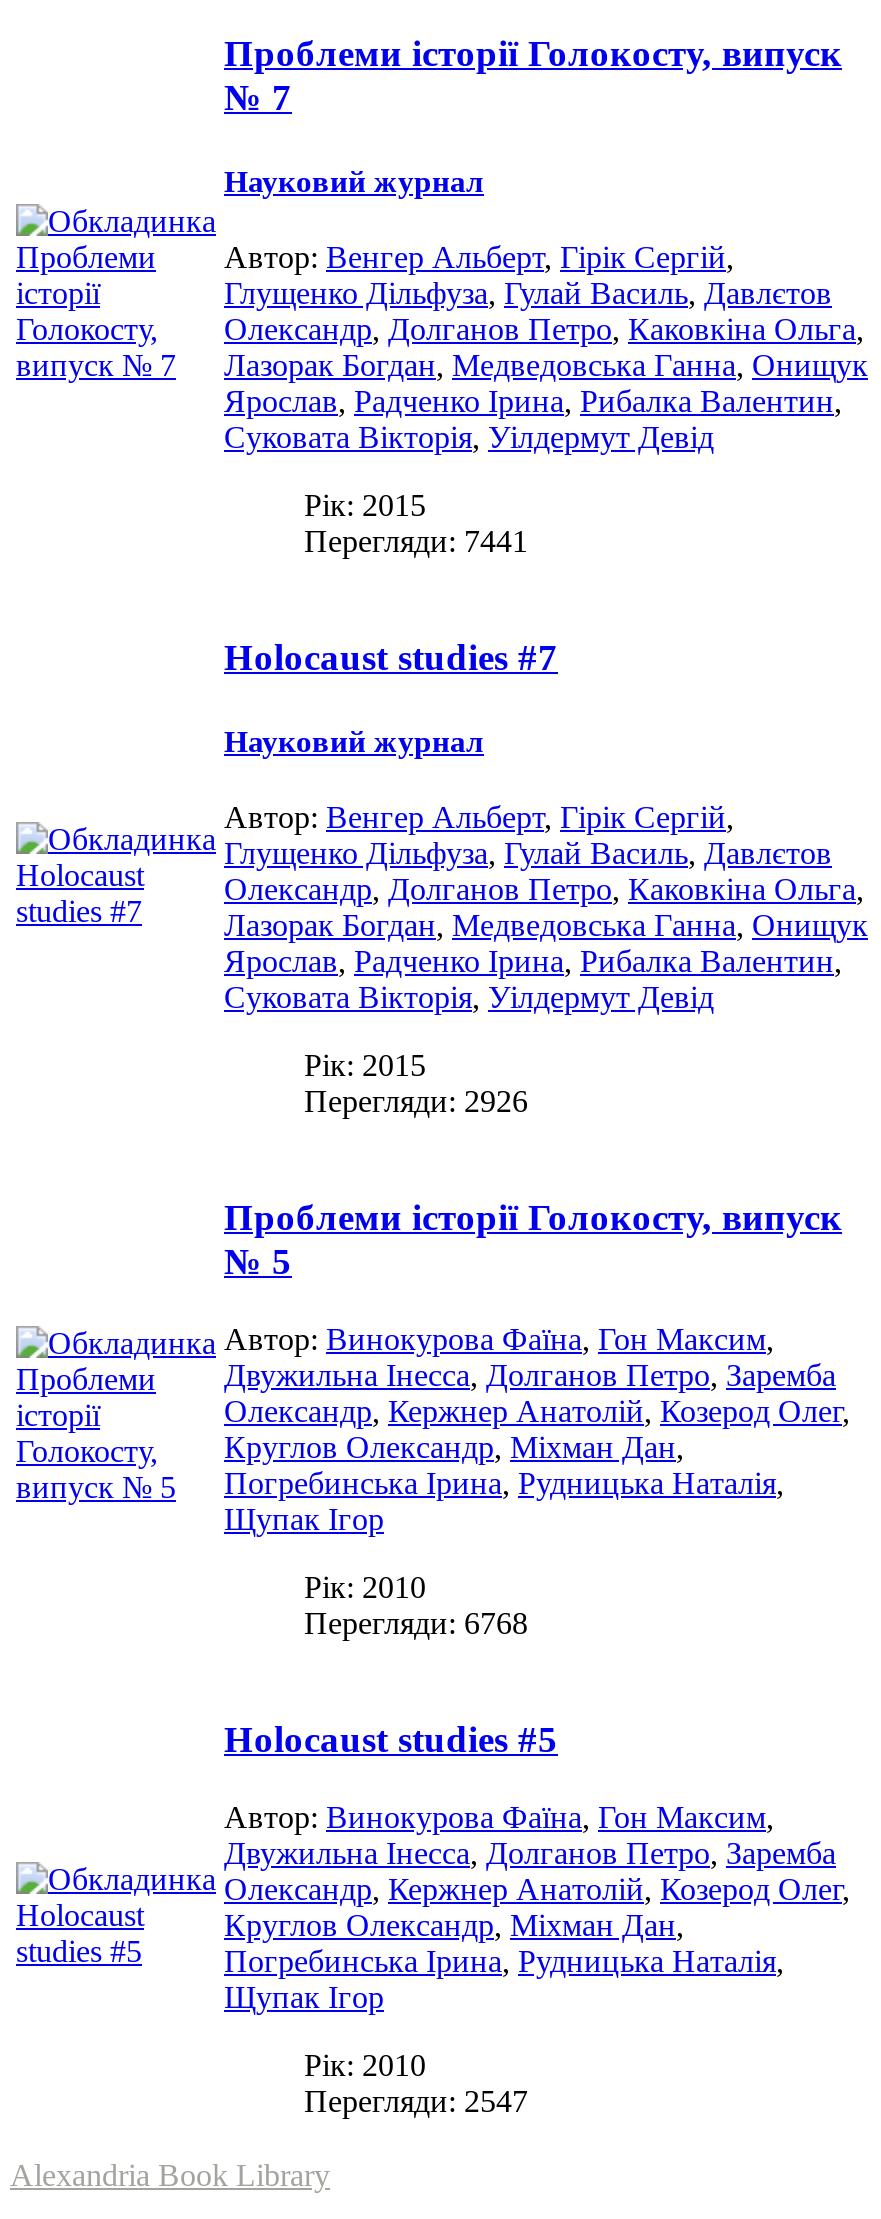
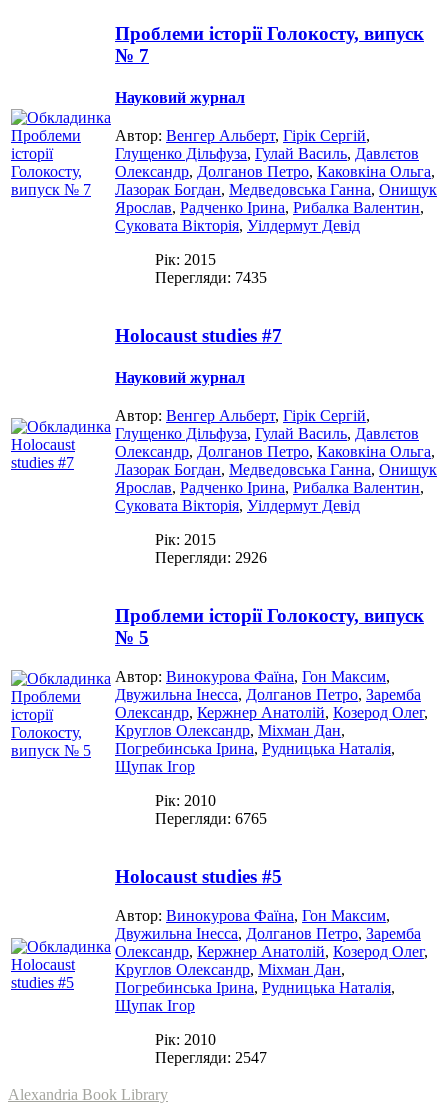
- Перегляди: 7441
+ Перегляди: 7435

- Перегляди: 6768
+ Перегляди: 6765
